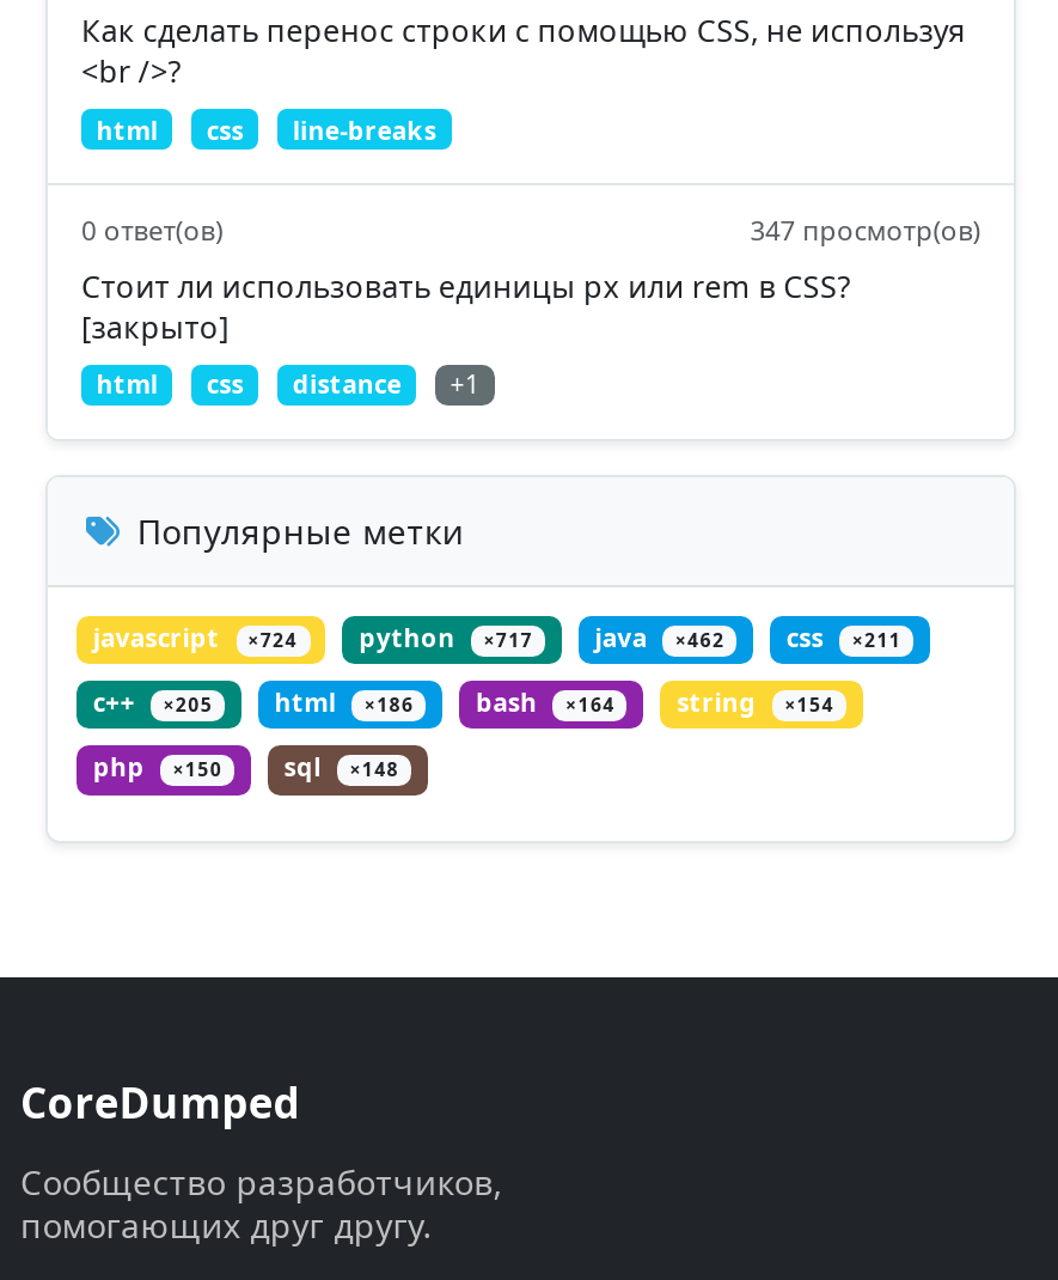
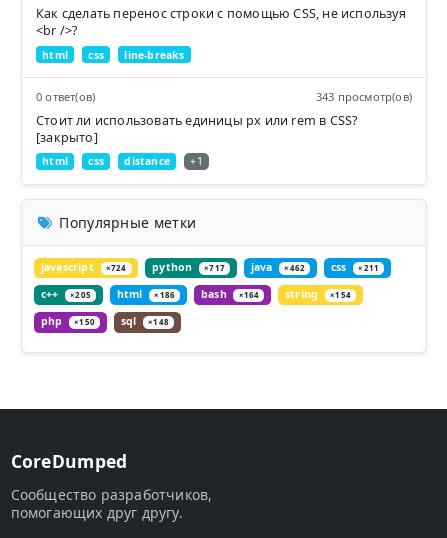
- 347 просмотр(ов)
+ 343 просмотр(ов)
